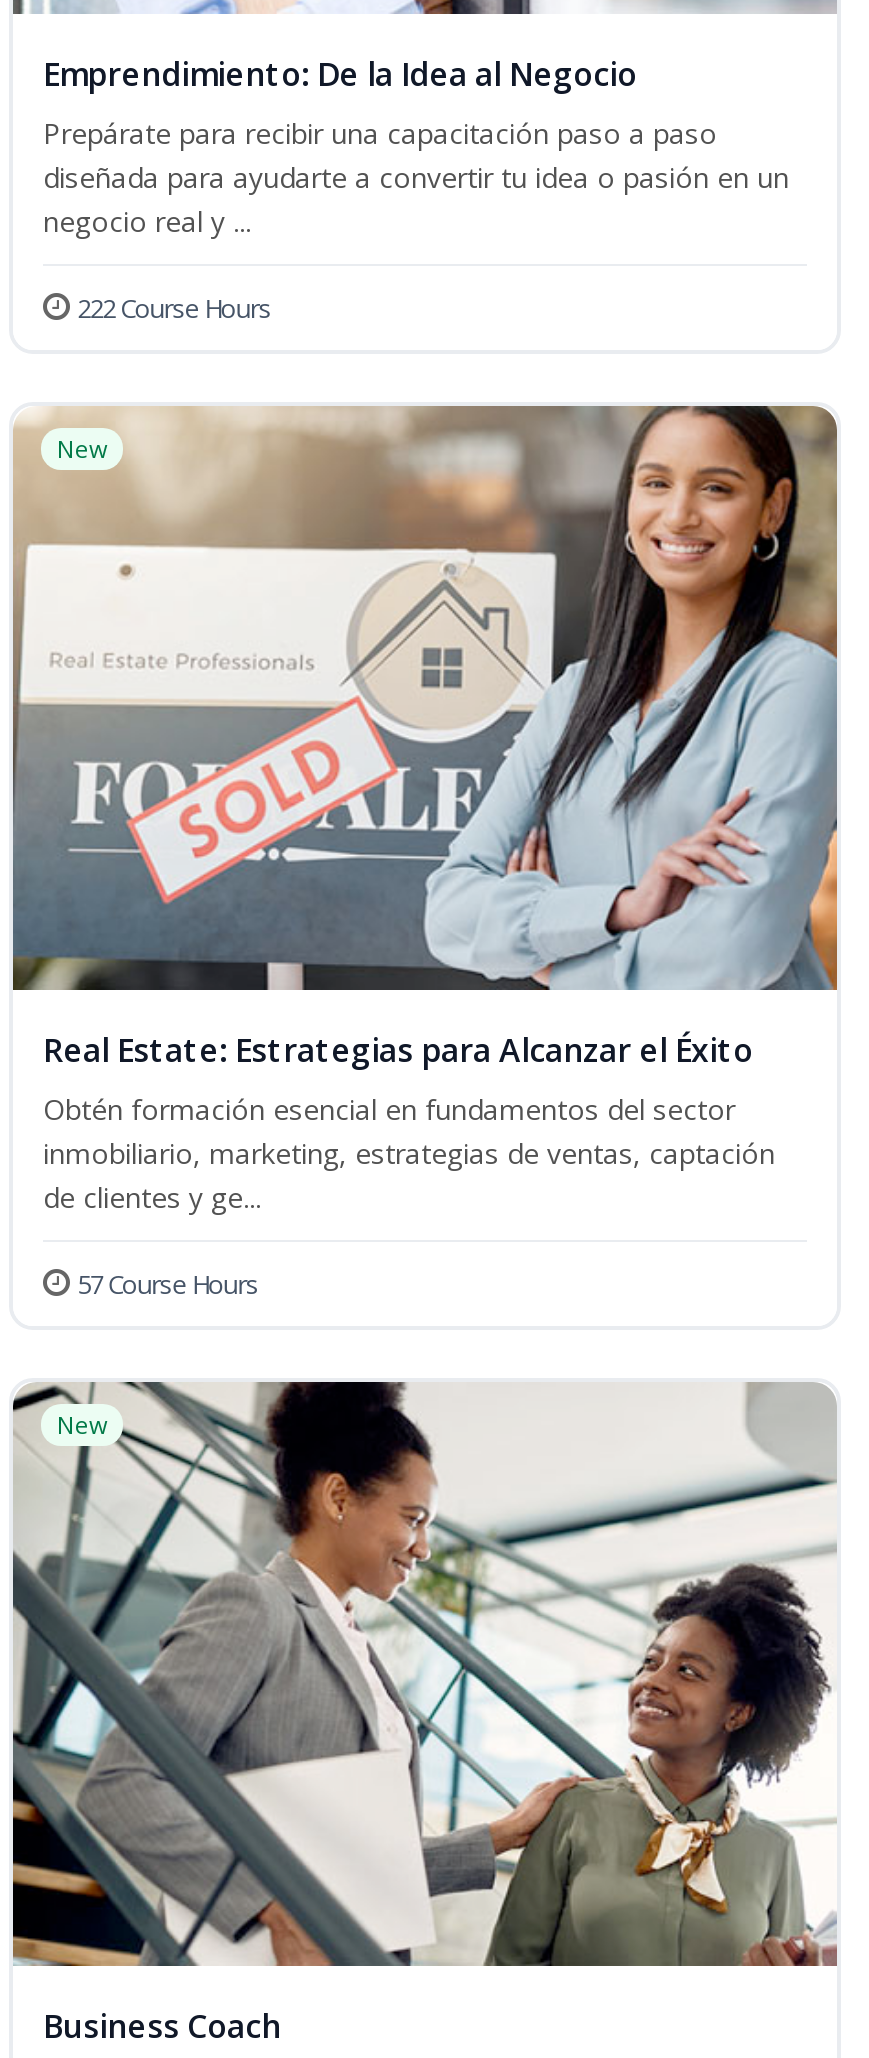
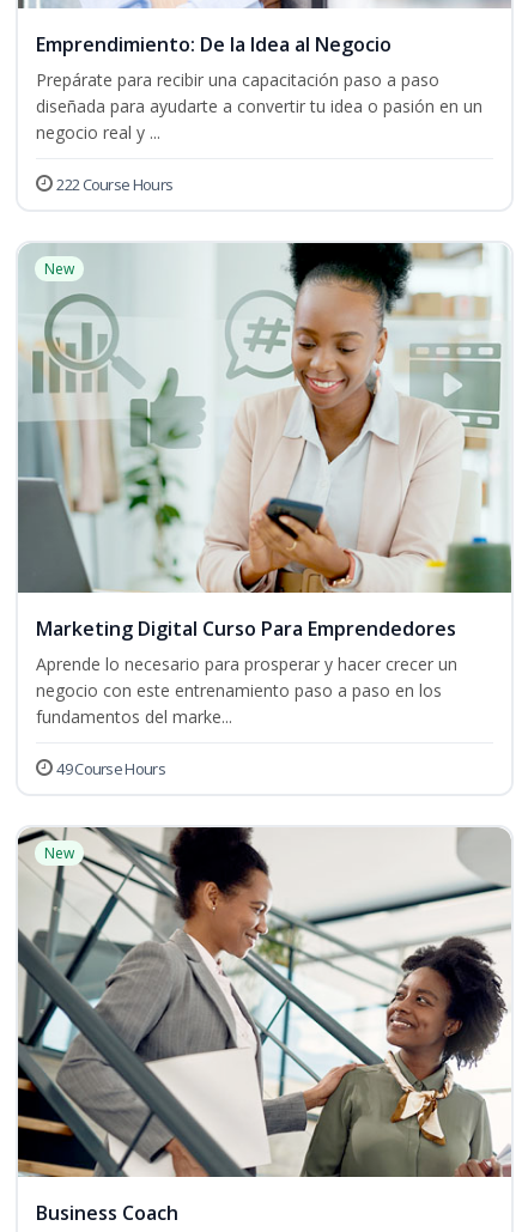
- [image]
- Real Estate: Estrategias para Alcanzar el Éxito
- Obtén formación esencial en fundamentos del sector
- inmobiliario, marketing, estrategias de ventas, captación
- de clientes y ge...
+ [image]
+ Marketing Digital Curso Para Emprendedores
+ Aprende lo necesario para prosperar y hacer crecer un
+ negocio con este entrenamiento paso a paso en los
+ fundamentos del marke...

- 57 Course Hours
+ 49 Course Hours
